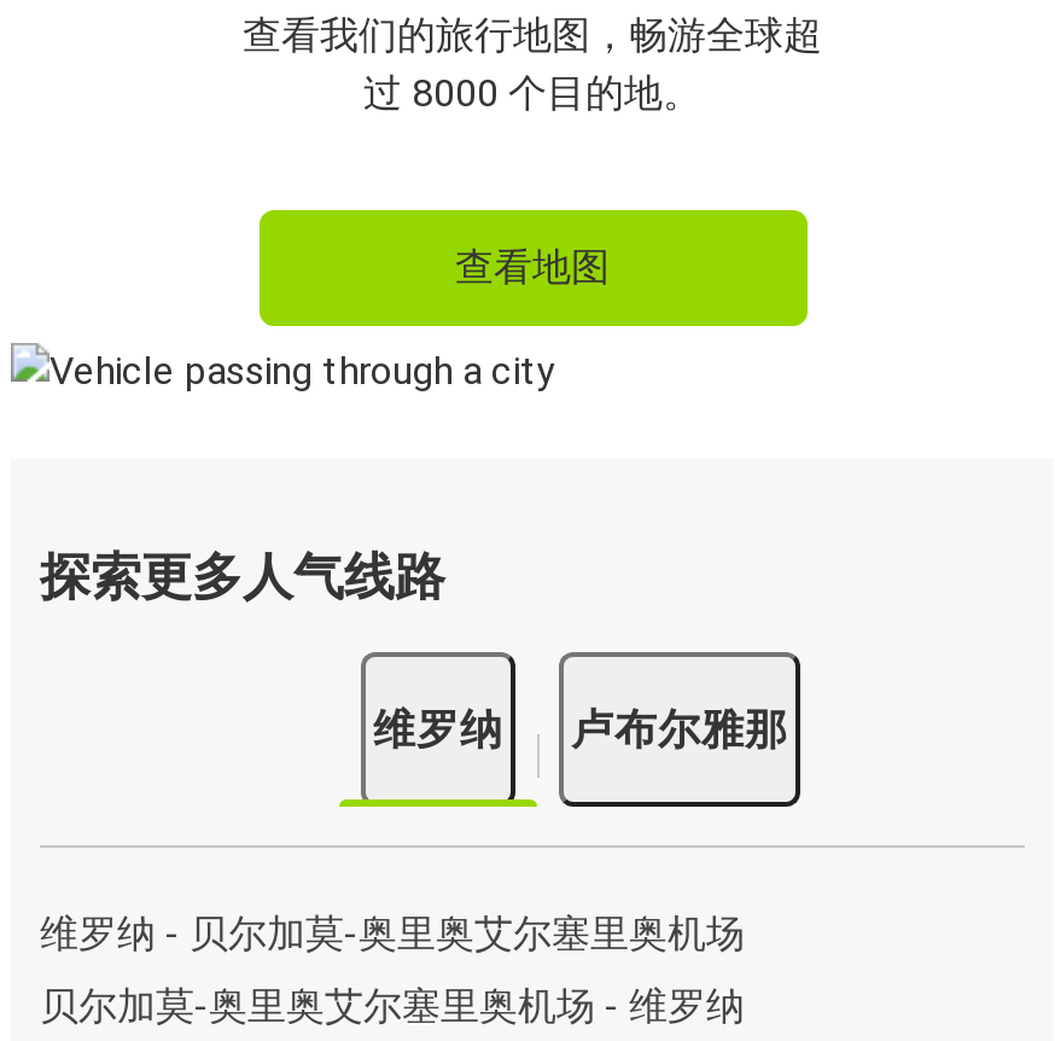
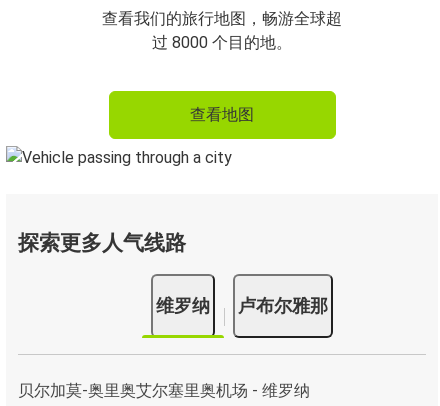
- 维罗纳 - 贝尔加莫-奥里奥艾尔塞里奥机场
